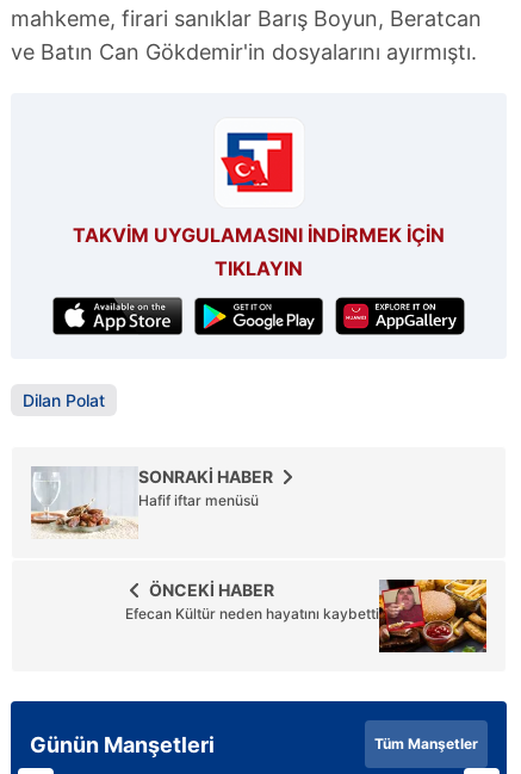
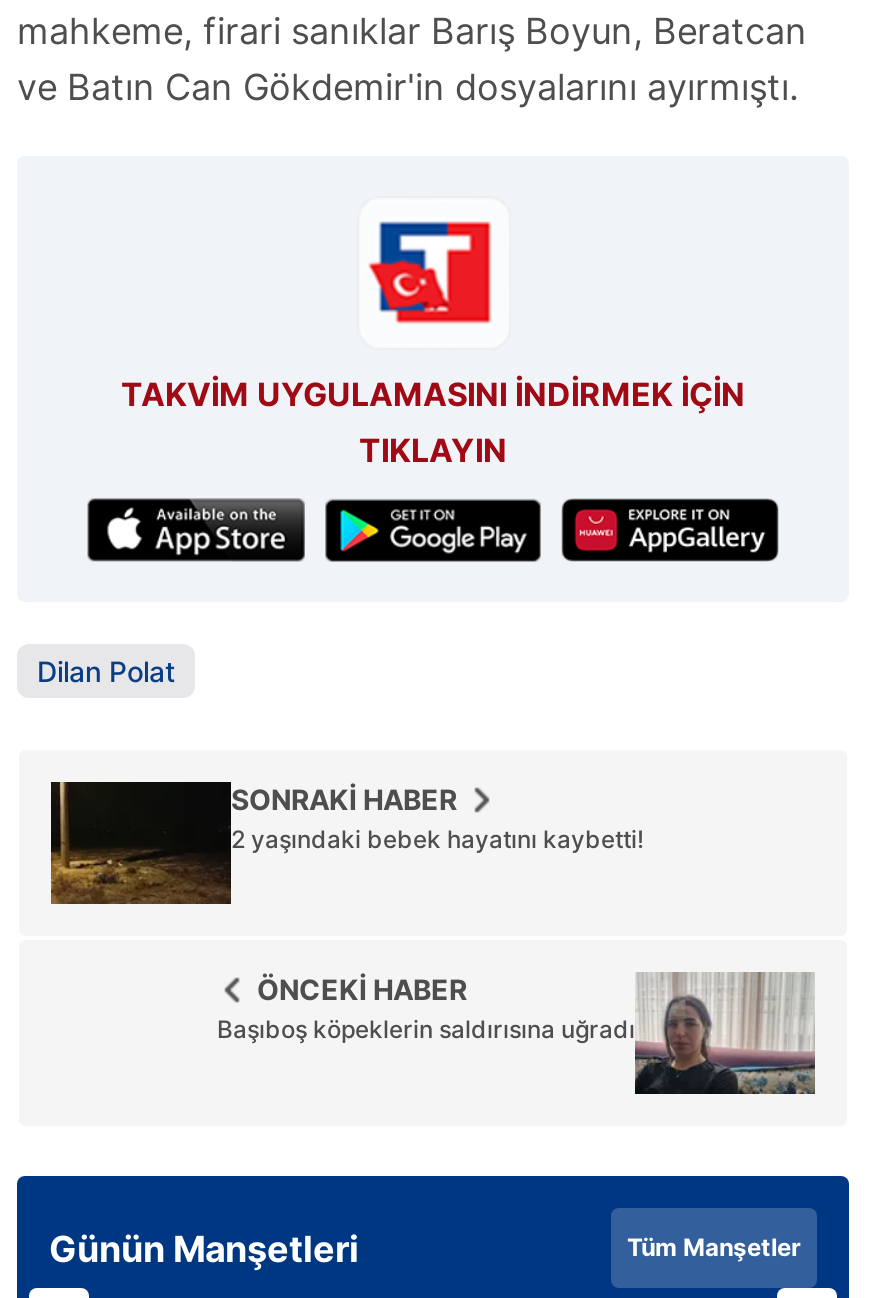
- [image]
- Hafif iftar menüsü
+ [image]
+ 2 yaşındaki bebek hayatını kaybetti!

- [image]
- Efecan Kültür neden hayatını kaybetti
+ [image]
+ Başıboş köpeklerin saldırısına uğradı
